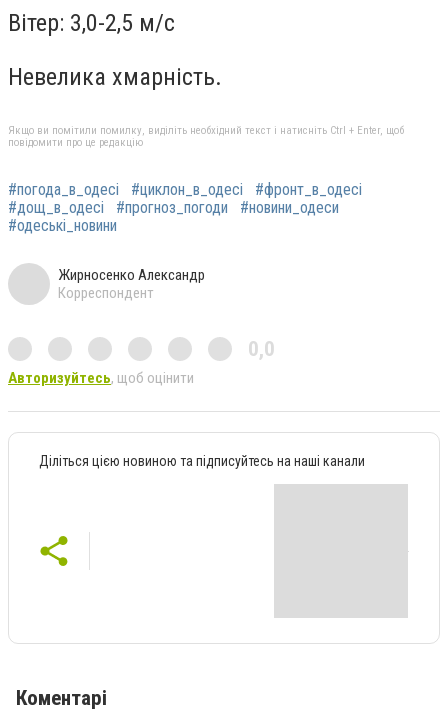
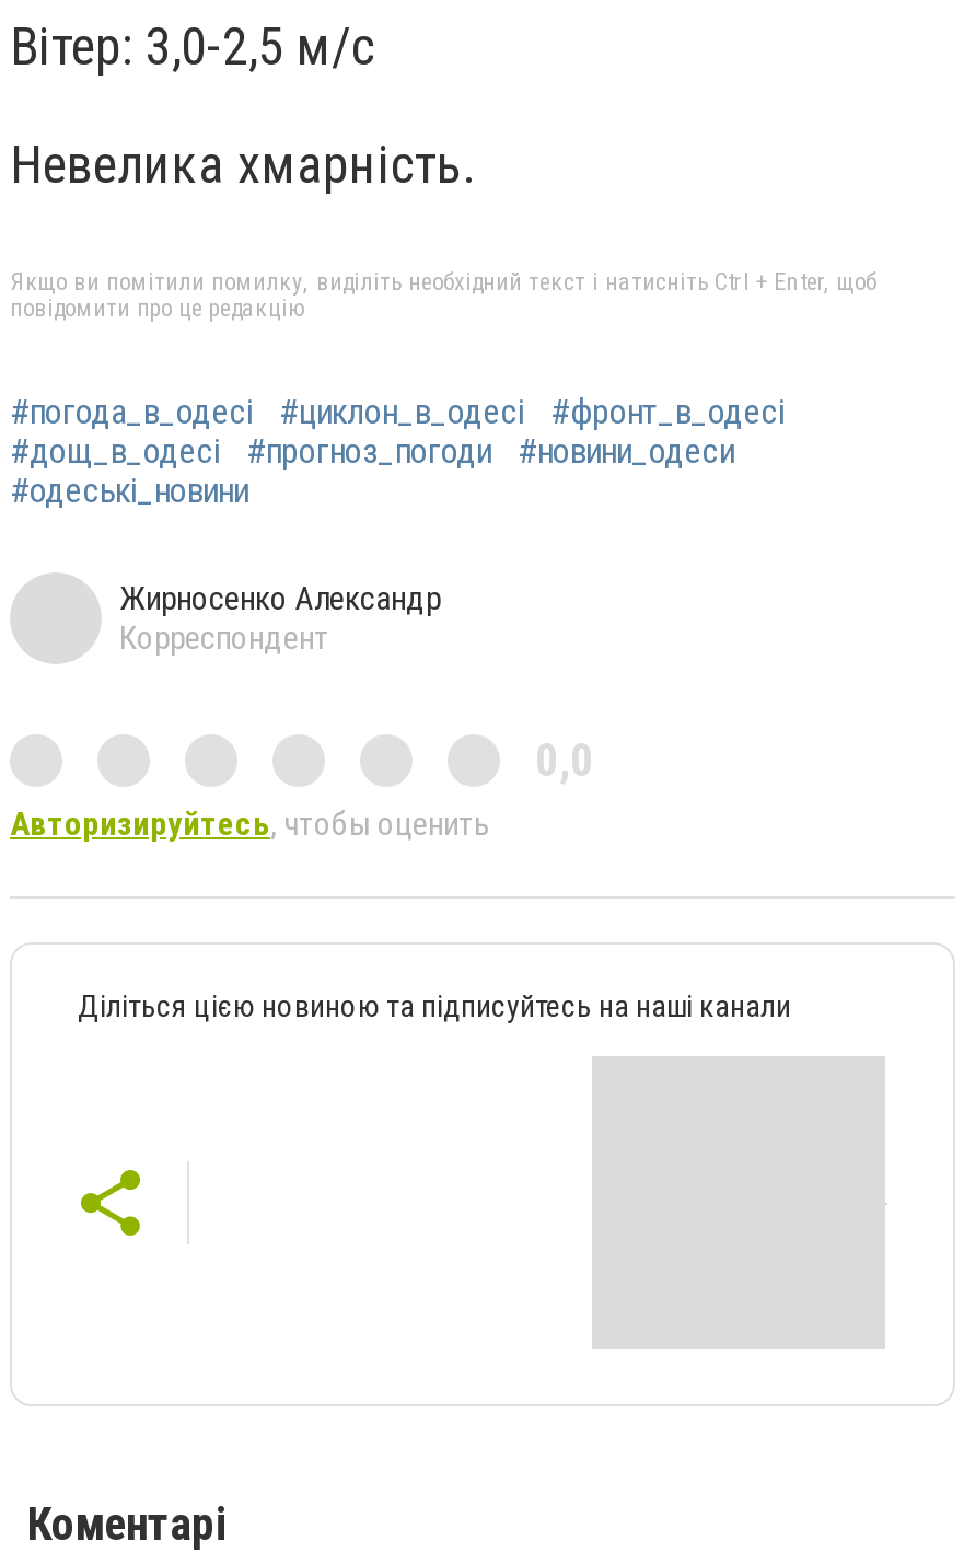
- Авторизуйтесь, щоб оцінити
+ Авторизируйтесь, чтобы оценить
